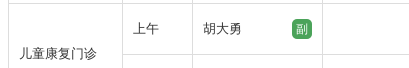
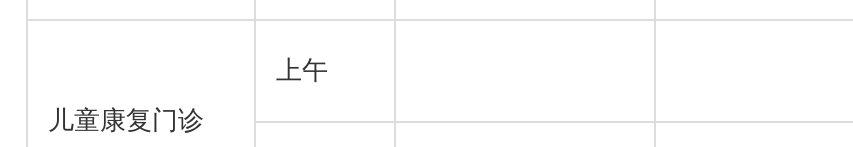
- 胡大勇
- 副
